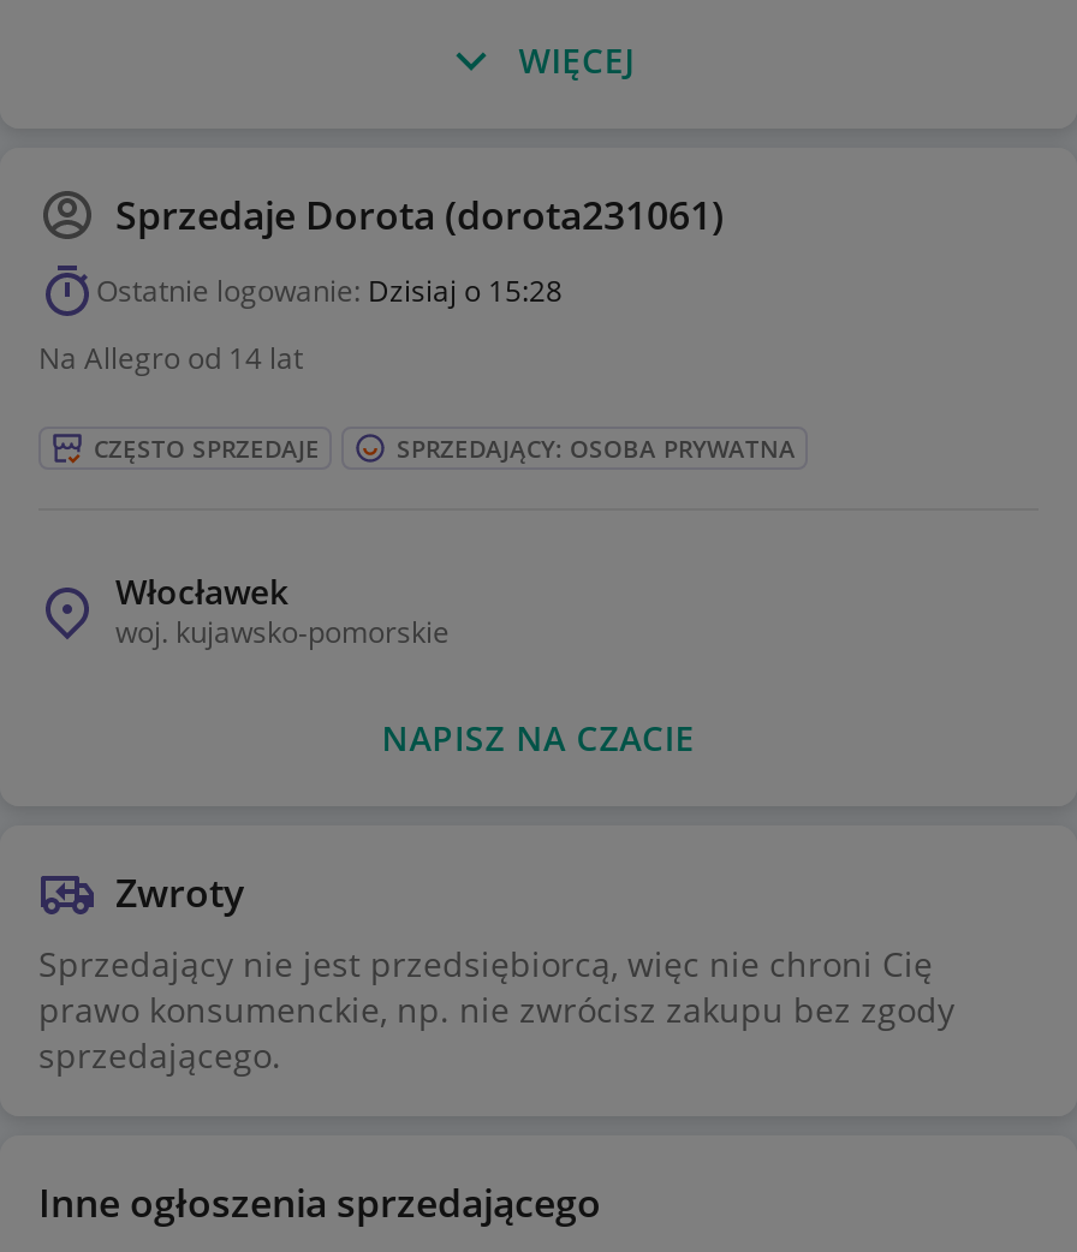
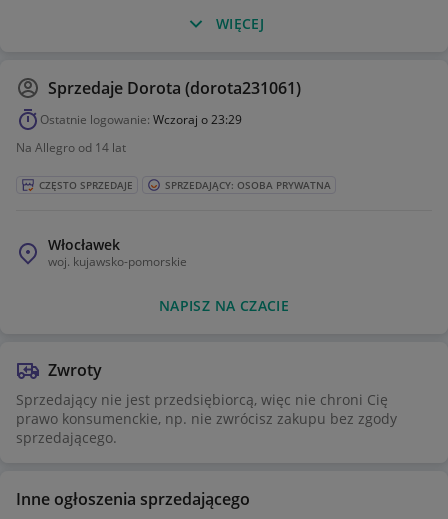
- Ostatnie logowanie: Dzisiaj o 15:28
+ Ostatnie logowanie: Wczoraj o 23:29
